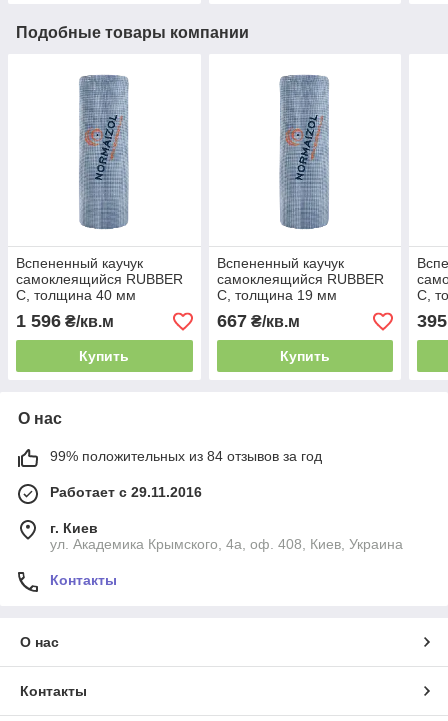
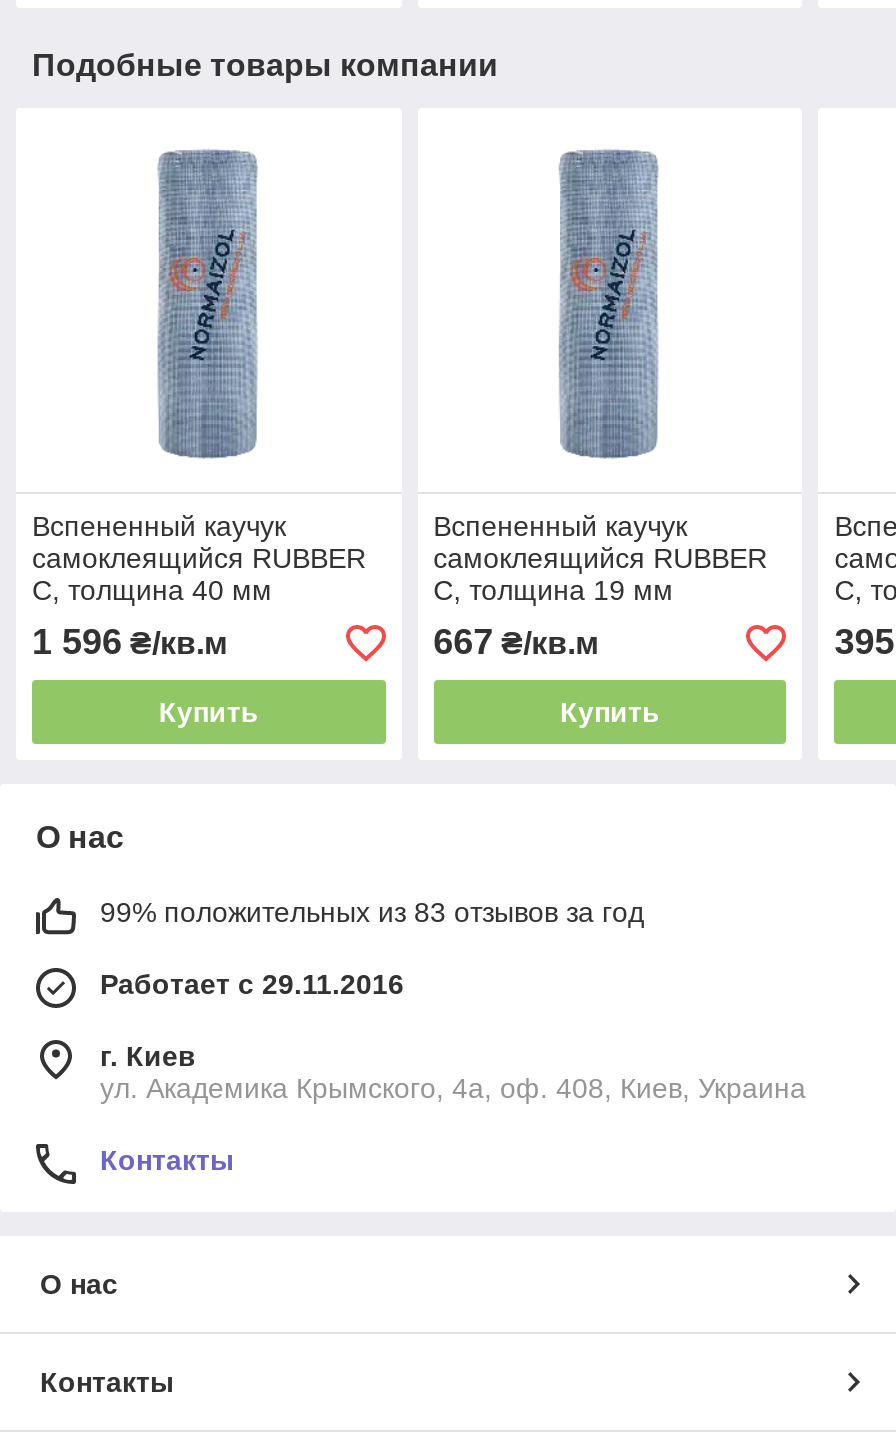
- 99% положительных из 84 отзывов за год
+ 99% положительных из 83 отзывов за год
